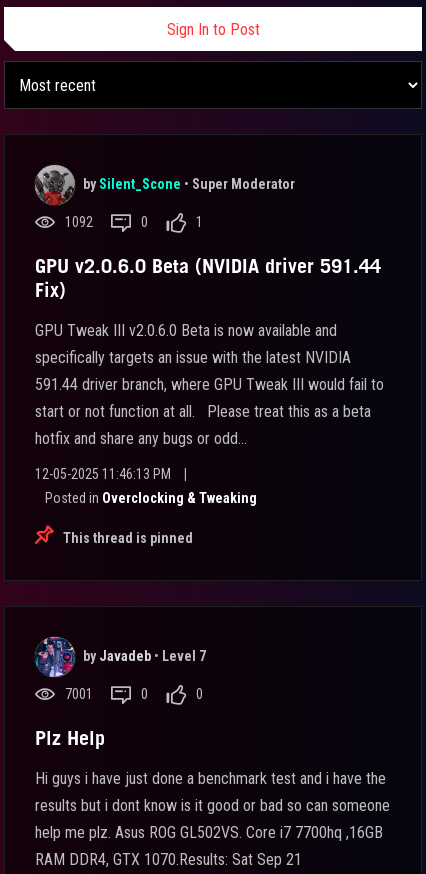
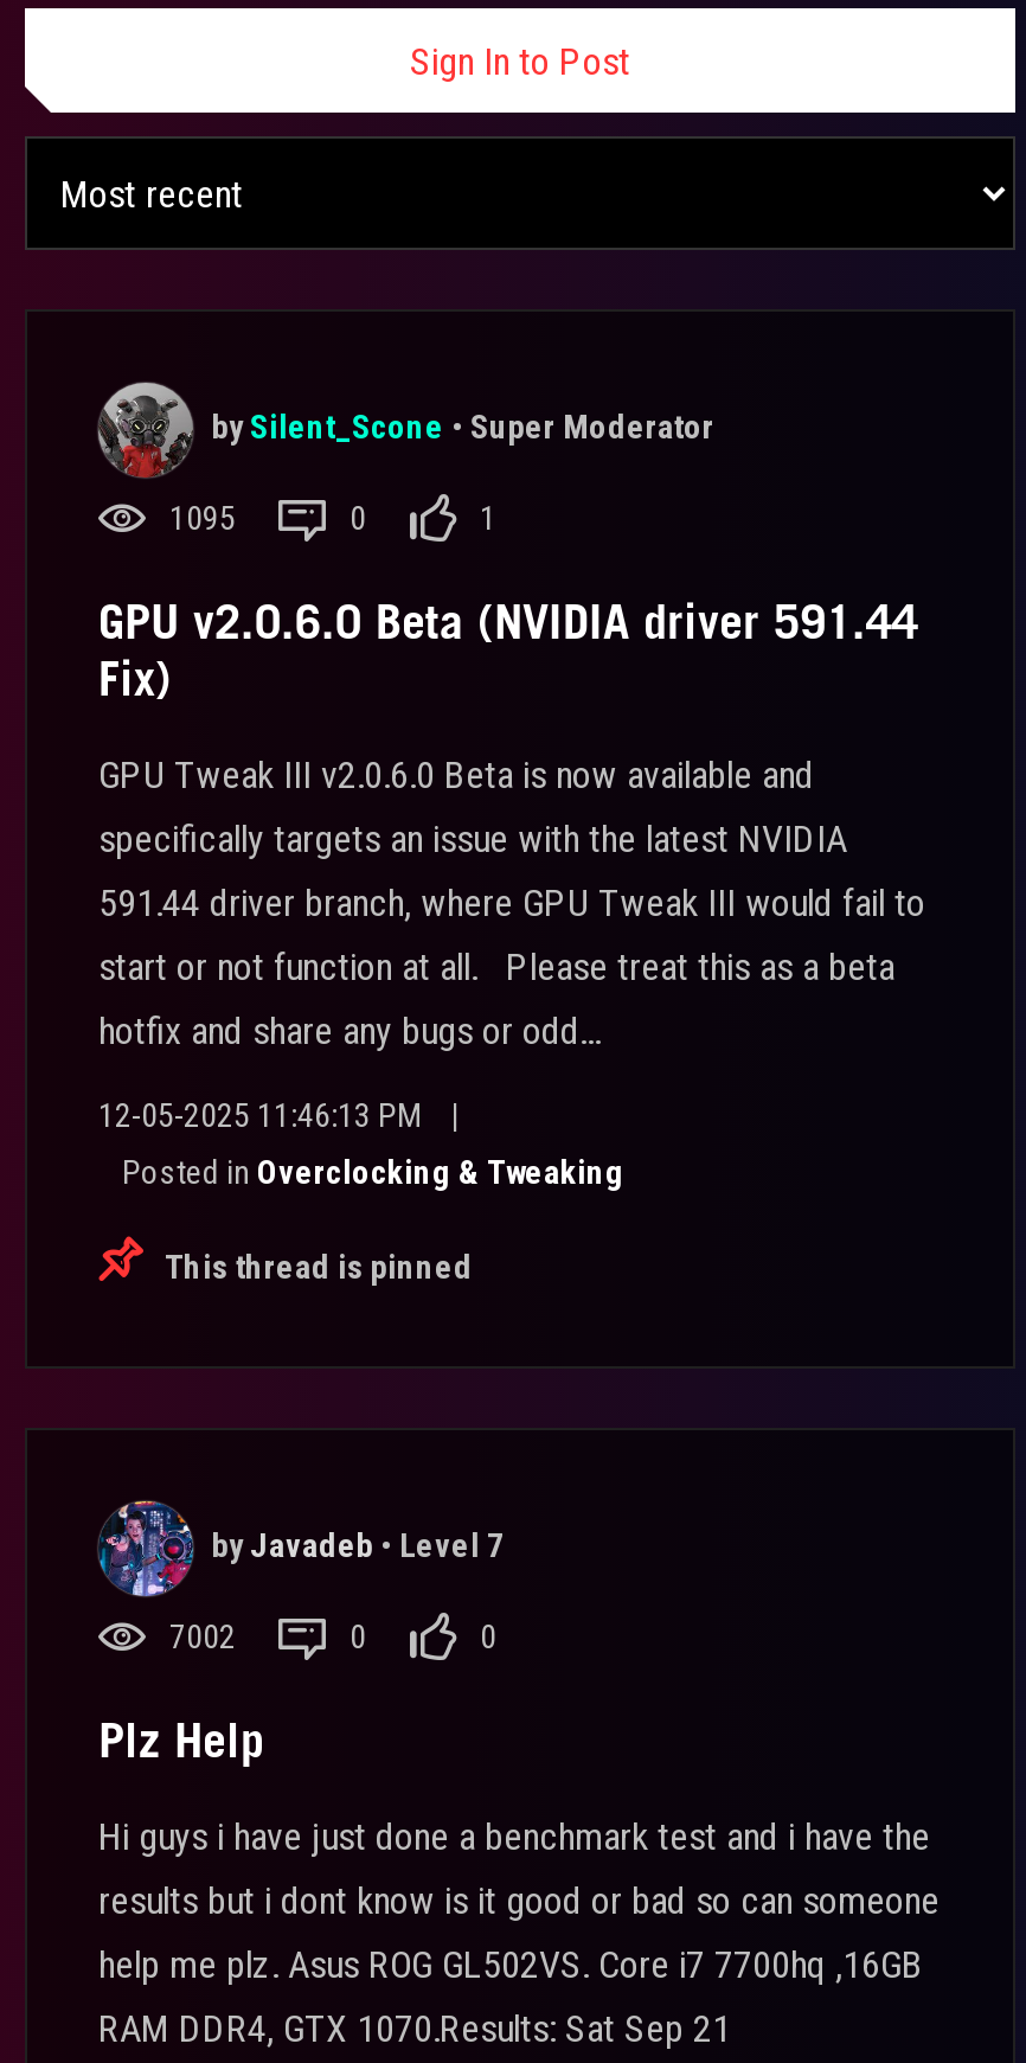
- 1092
+ 1095

- 7001
+ 7002
